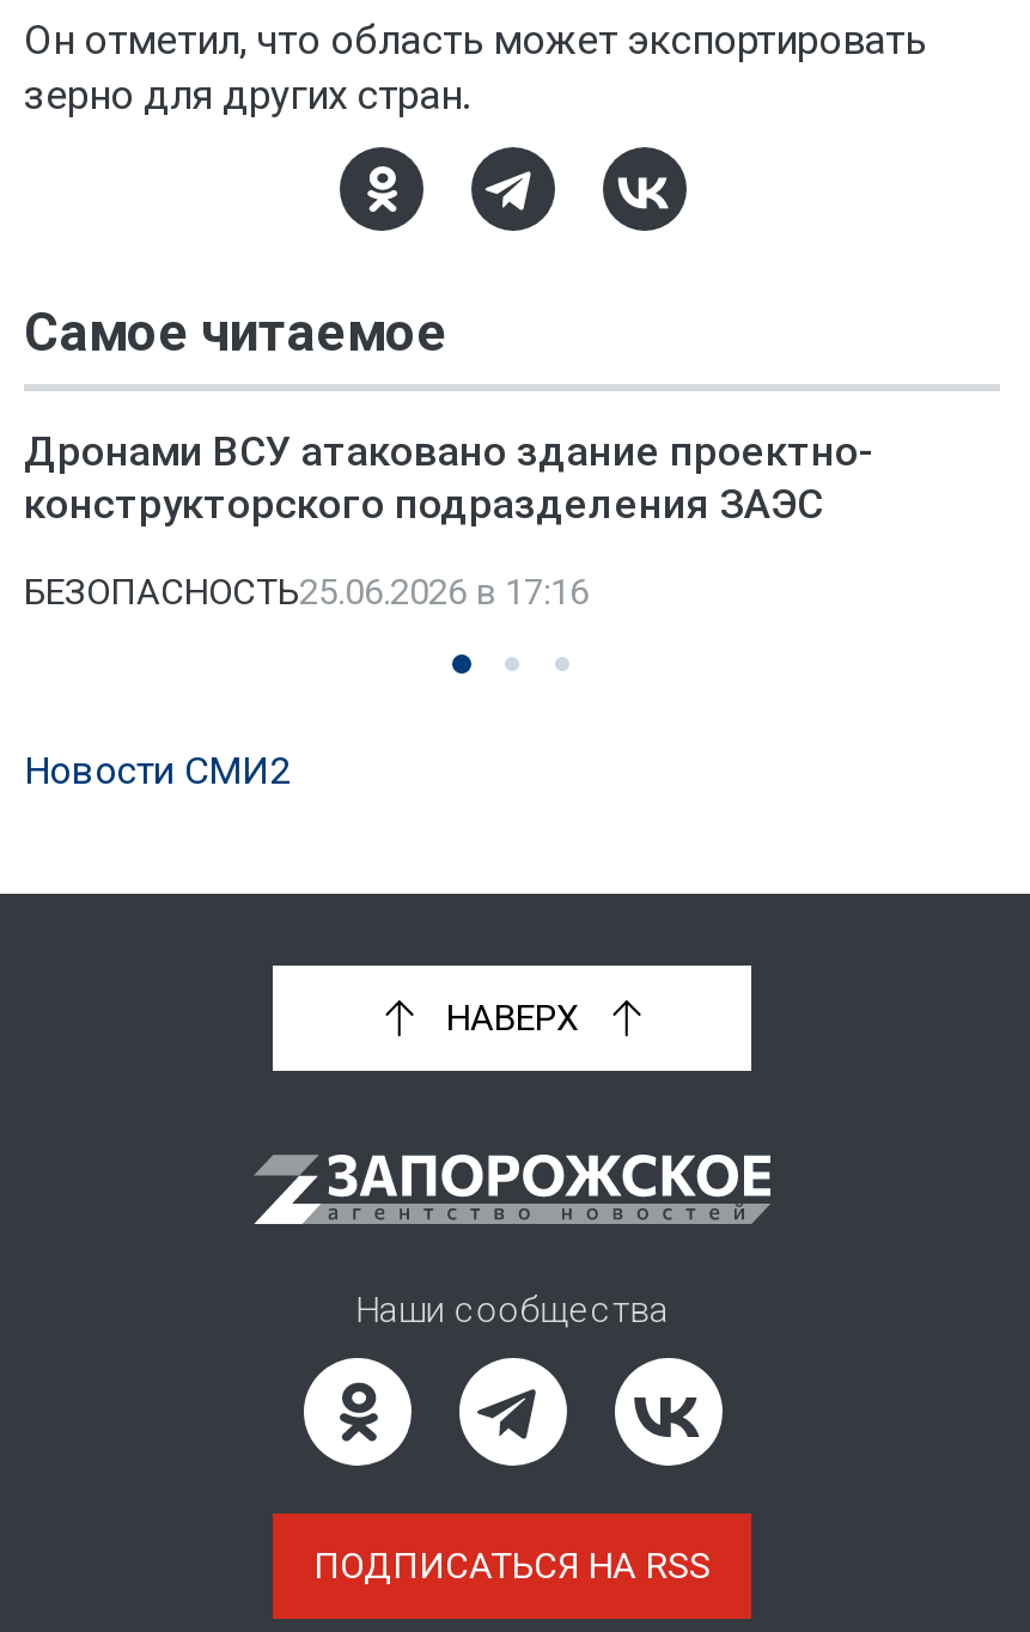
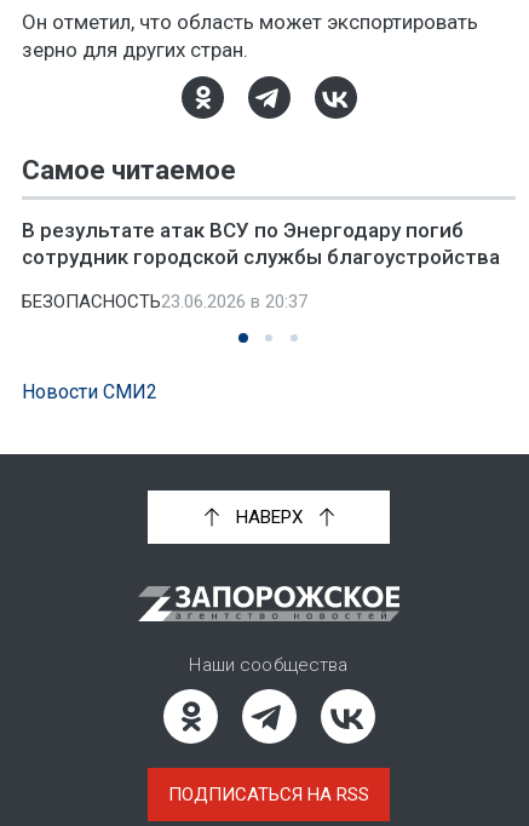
- Дронами ВСУ атаковано здание проектно-
- конструкторского подразделения ЗАЭС
+ В результате атак ВСУ по Энергодару погиб
+ сотрудник городской службы благоустройства

- БЕЗОПАСНОСТЬ25.06.2026 в 17:16
+ БЕЗОПАСНОСТЬ23.06.2026 в 20:37
